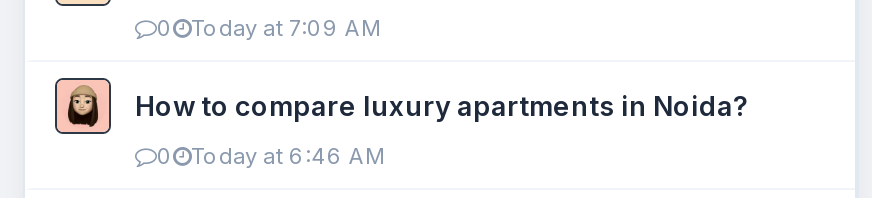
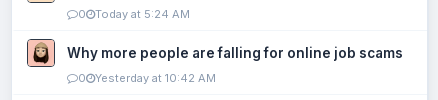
- 0 Today at 7:09 AM
+ 0 Today at 5:24 AM

- How to compare luxury apartments in Noida?
+ Why more people are falling for online job scams

- Today at 6:46 AM
+ Yesterday at 10:42 AM
